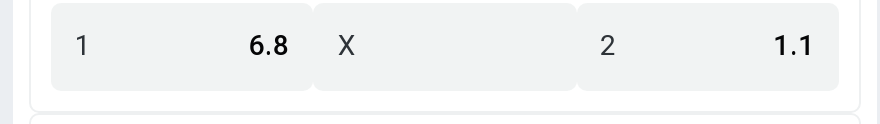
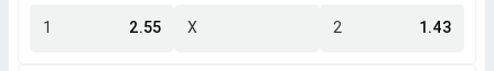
- 6.8 X
+ 2.55 X

- 1.1
+ 1.43
